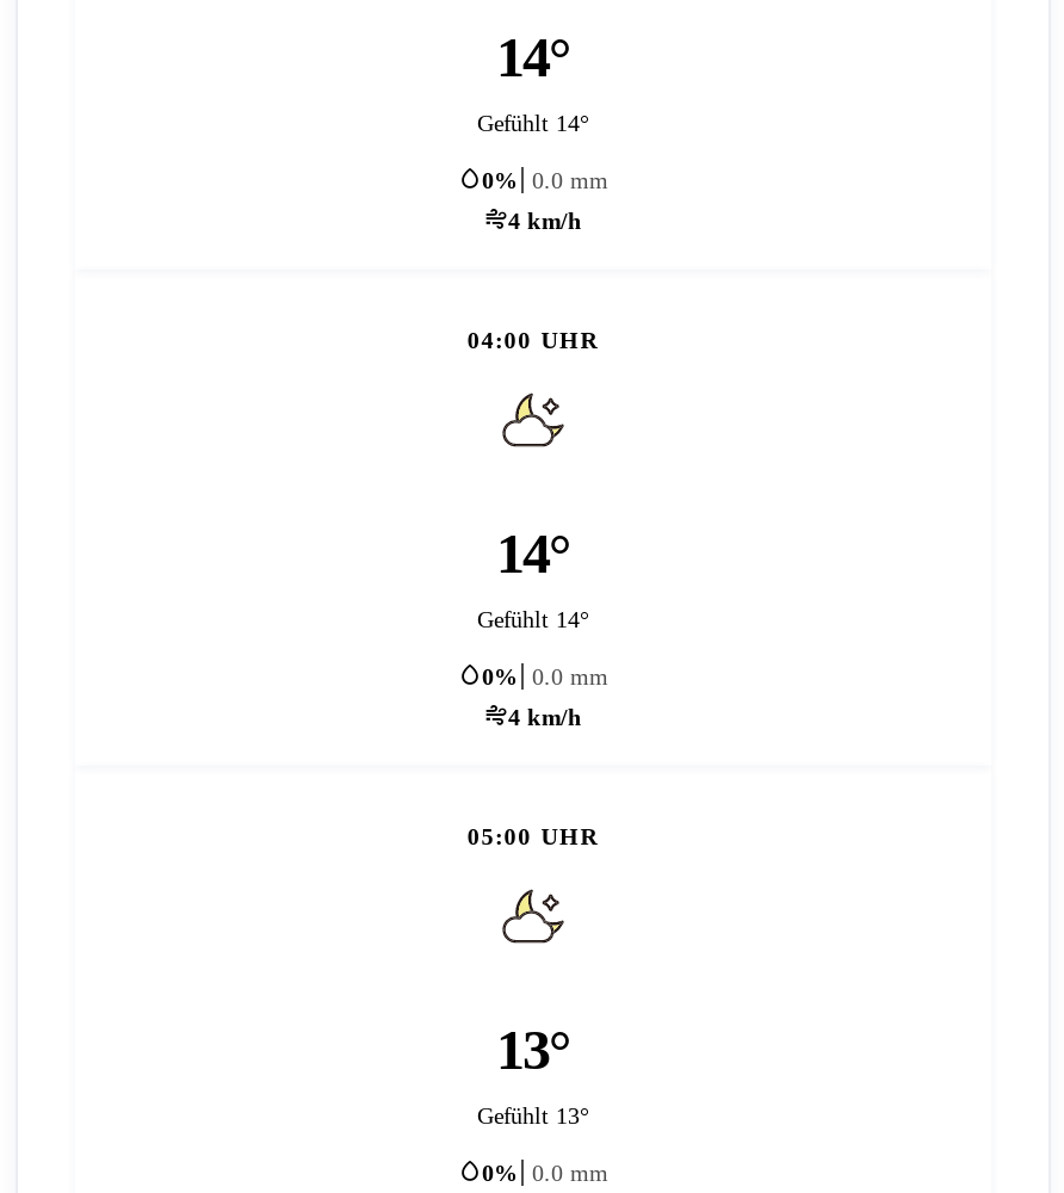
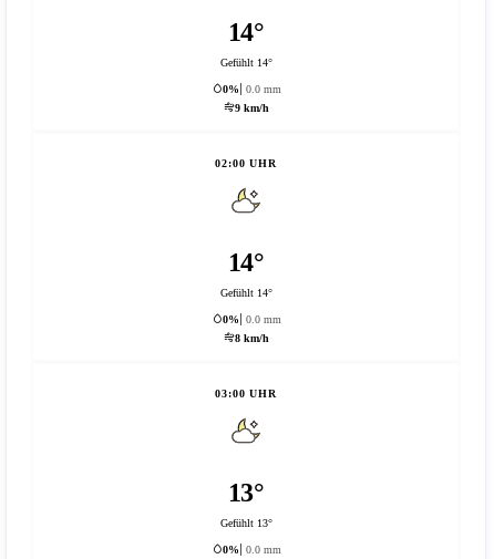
- 4 km/h
+ 9 km/h

- 04:00 UHR
+ 02:00 UHR

- 4 km/h
+ 8 km/h

- 05:00 UHR
+ 03:00 UHR
